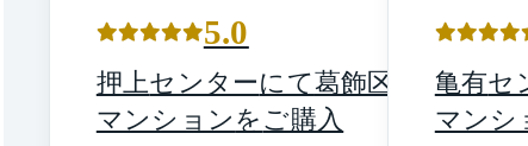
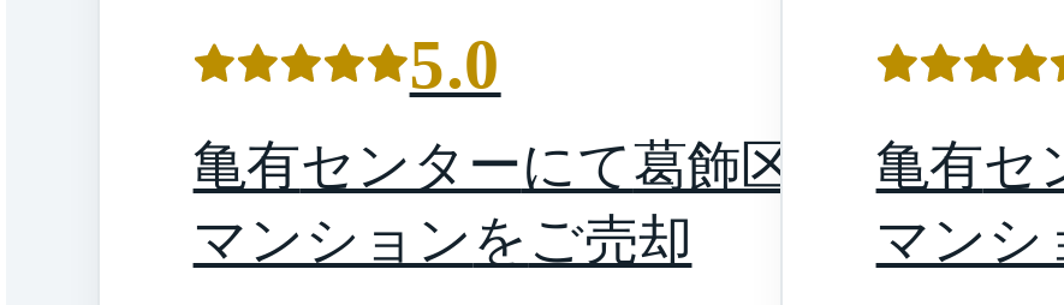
- 押上センターにて葛飾区の
- マンションをご購入
+ 亀有センターにて葛飾区の
+ マンションをご売却
